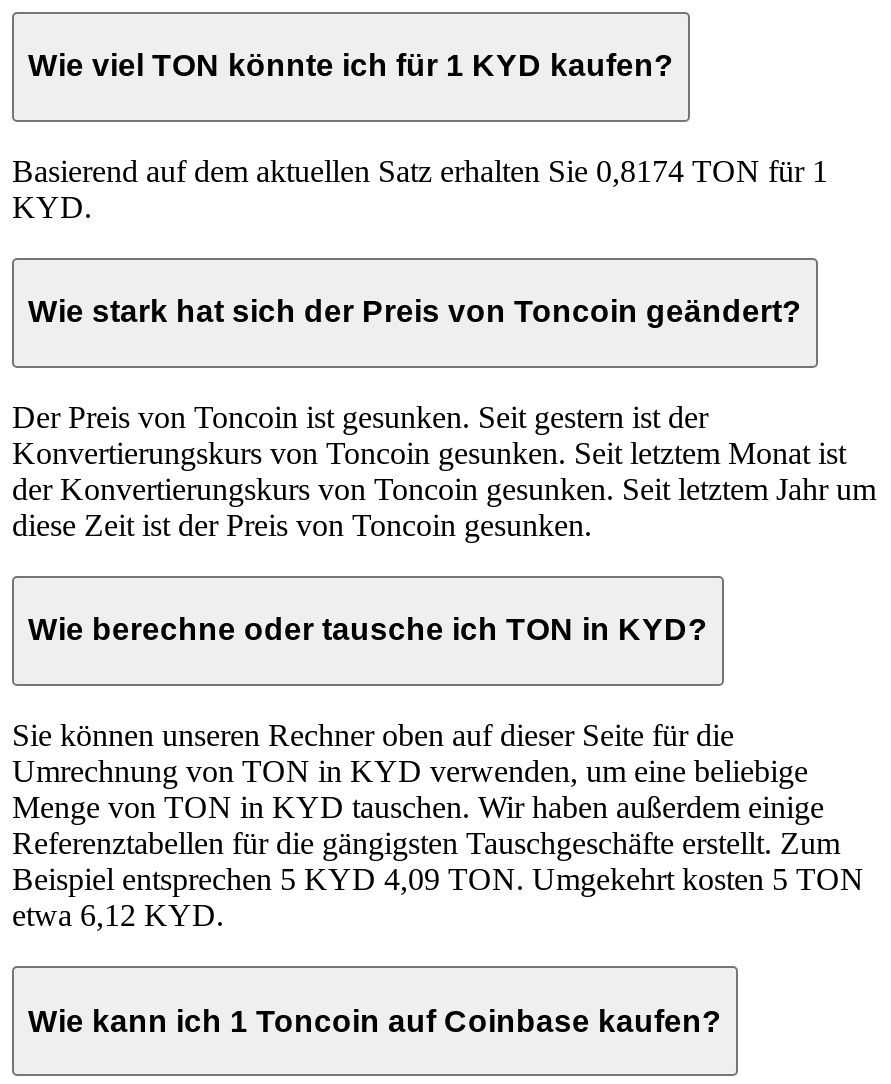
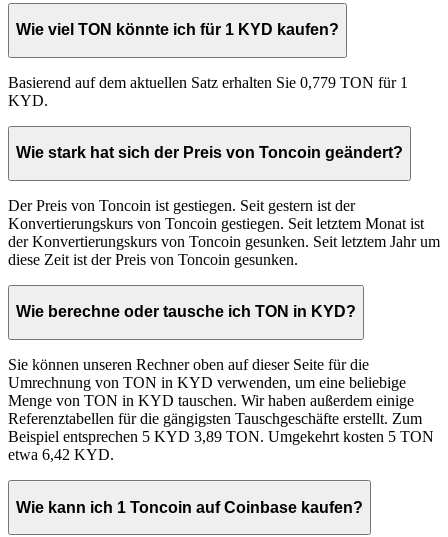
- Basierend auf dem aktuellen Satz erhalten Sie 0,8174 TON für 1
+ Basierend auf dem aktuellen Satz erhalten Sie 0,779 TON für 1

- Der Preis von Toncoin ist gesunken. Seit gestern ist der
+ Der Preis von Toncoin ist gestiegen. Seit gestern ist der

- Konvertierungskurs von Toncoin gesunken. Seit letztem Monat ist
+ Konvertierungskurs von Toncoin gestiegen. Seit letztem Monat ist

- Beispiel entsprechen 5 KYD 4,09 TON. Umgekehrt kosten 5 TON
+ Beispiel entsprechen 5 KYD 3,89 TON. Umgekehrt kosten 5 TON

- etwa 6,12 KYD.
+ etwa 6,42 KYD.
